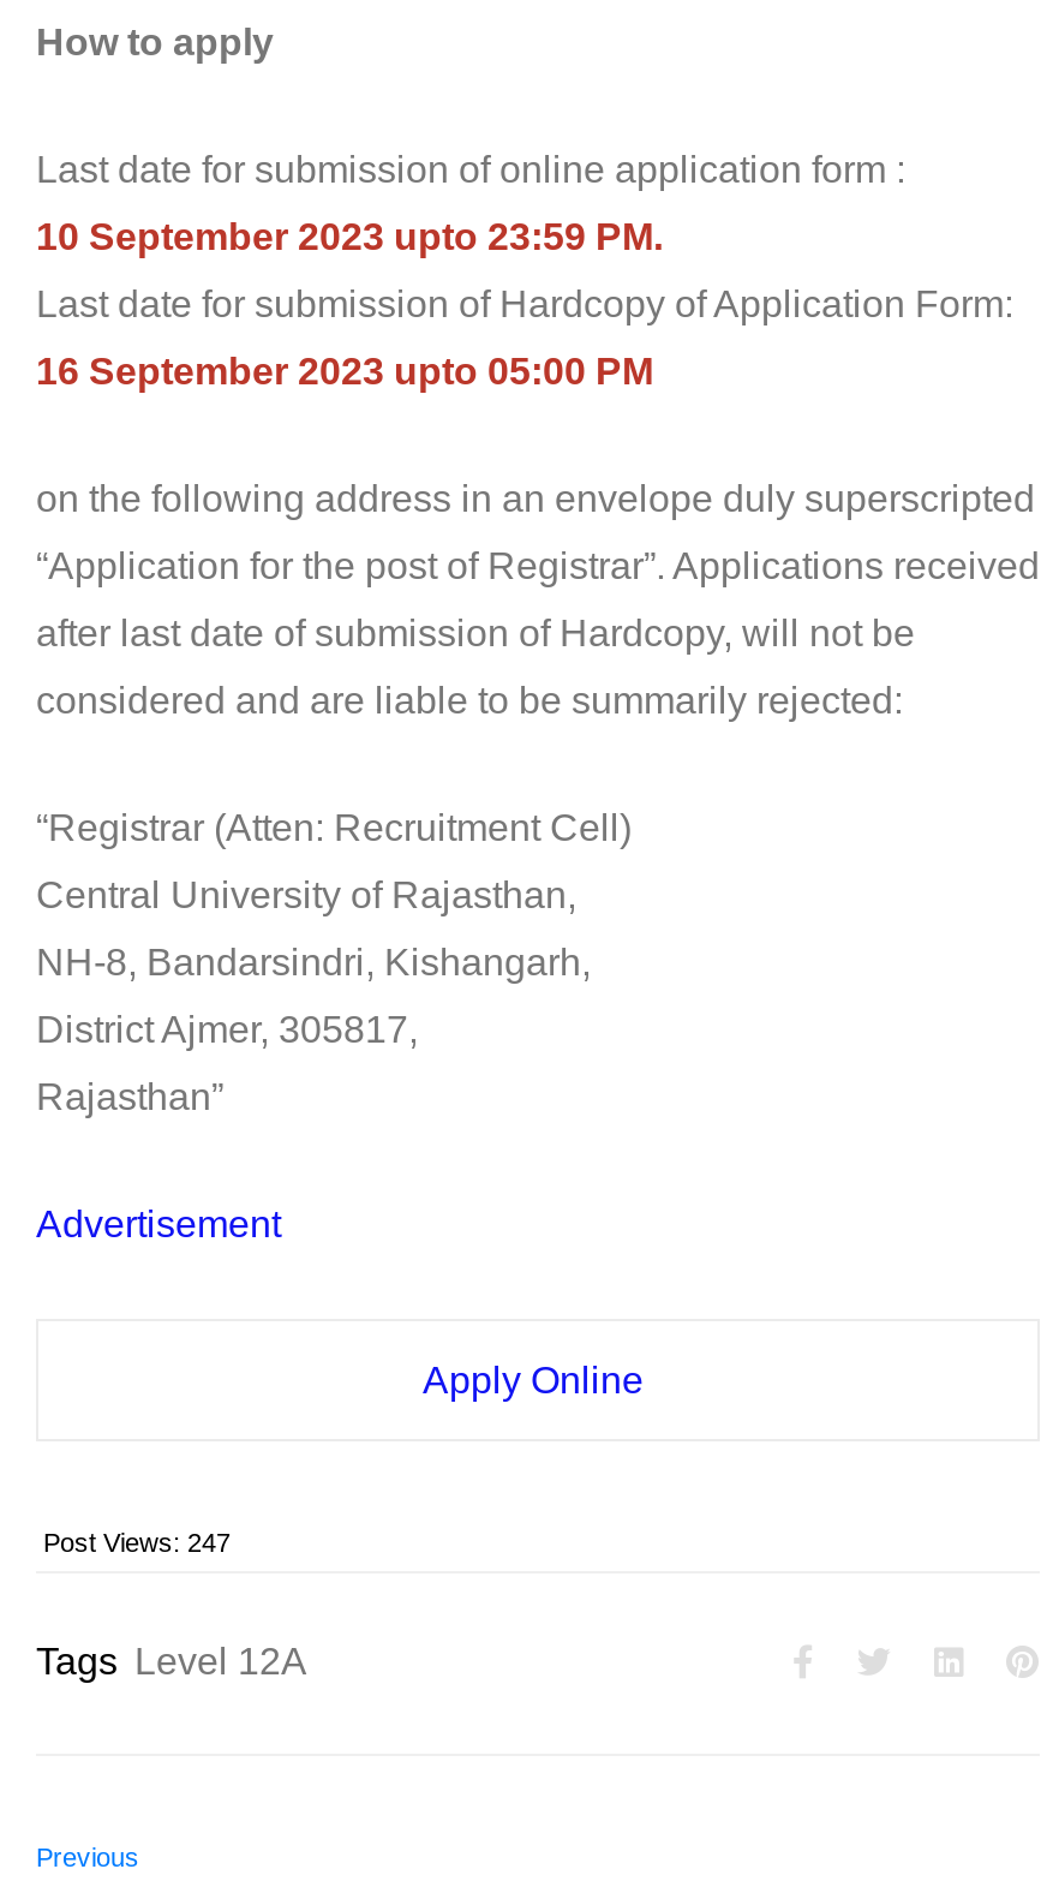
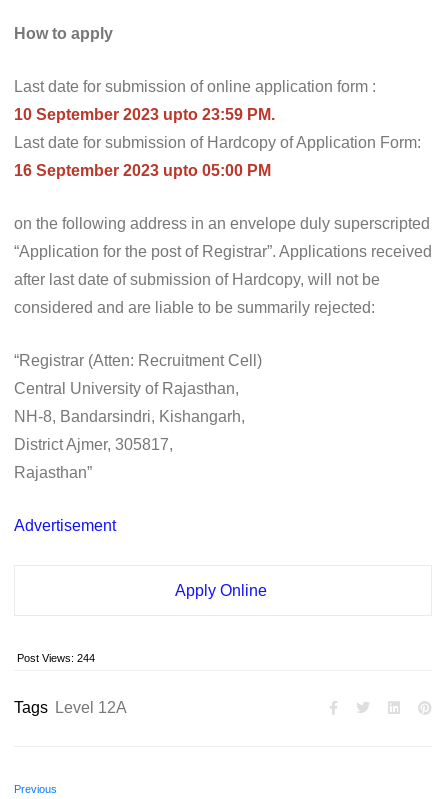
- Post Views: 247
+ Post Views: 244
